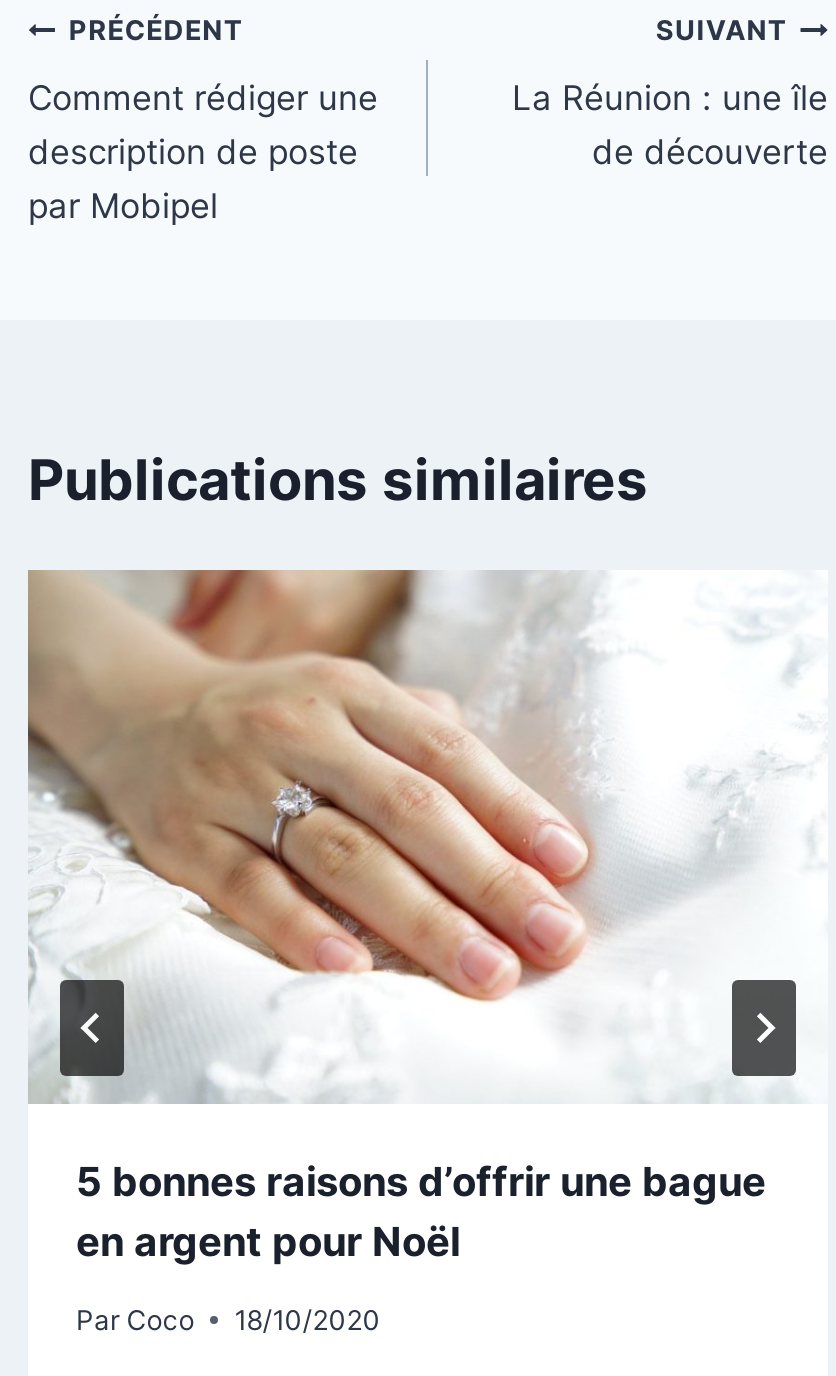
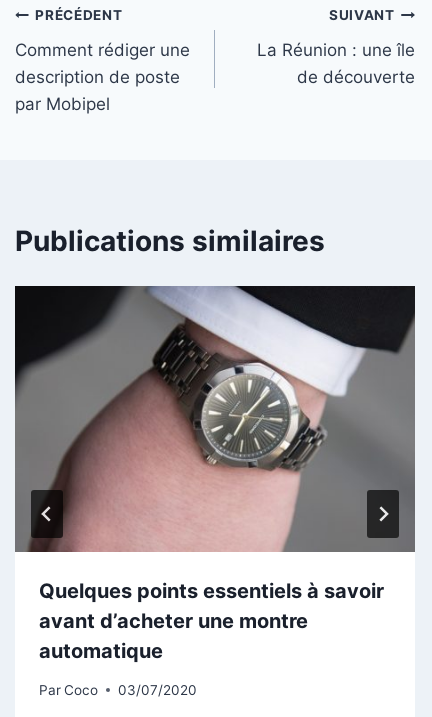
- [image]
- 5 bonnes raisons d’offrir une bague
- en argent pour Noël
+ [image]
+ Quelques points essentiels à savoir
+ avant d’acheter une montre
+ automatique

- Par Coco 18/10/2020
+ Par Coco 03/07/2020
